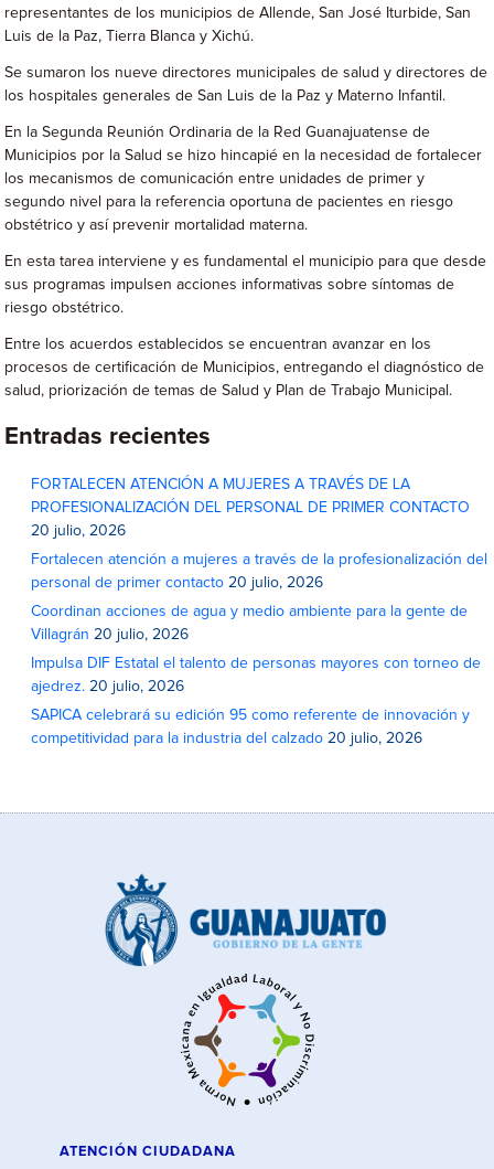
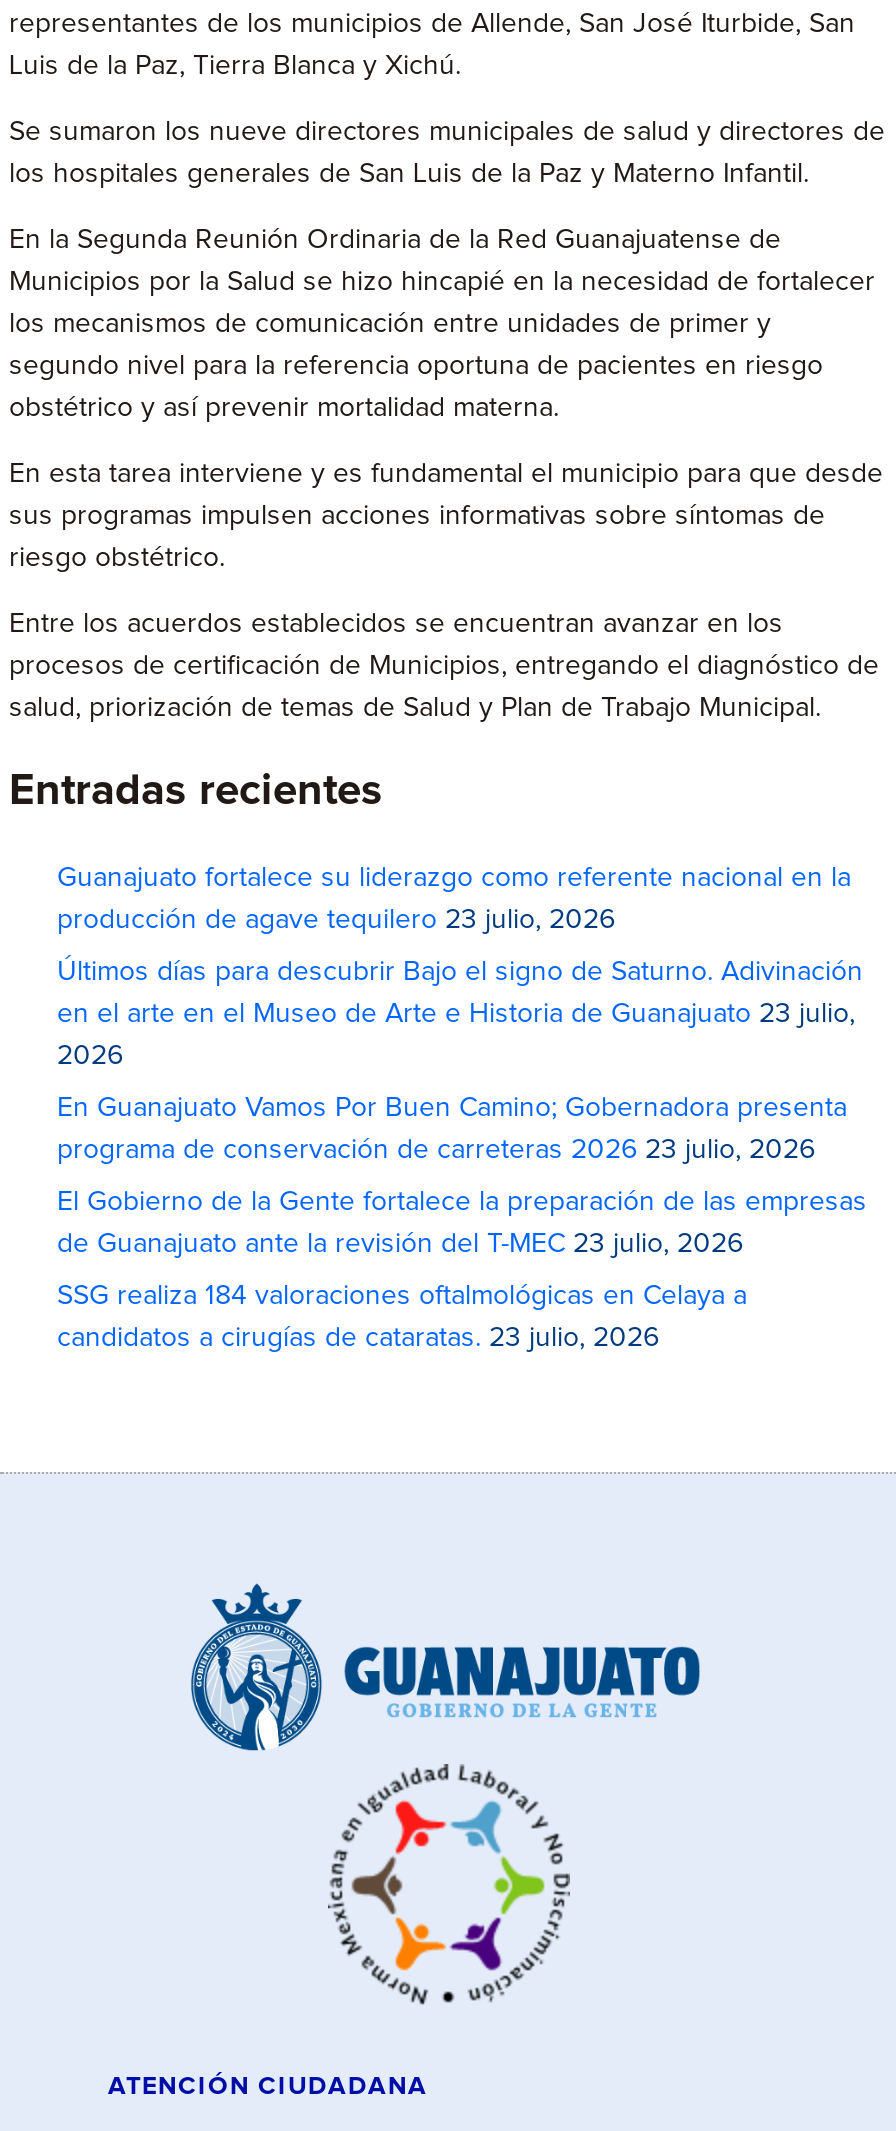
- FORTALECEN ATENCIÓN A MUJERES A TRAVÉS DE LA
+ Guanajuato fortalece su liderazgo como referente nacional en la

- PROFESIONALIZACIÓN DEL PERSONAL DE PRIMER CONTACTO
+ producción de agave tequilero 23 julio, 2026

- 20 julio, 2026
+ Últimos días para descubrir Bajo el signo de Saturno. Adivinación

- Fortalecen atención a mujeres a través de la profesionalización del
+ en el arte en el Museo de Arte e Historia de Guanajuato 23 julio,

- personal de primer contacto 20 julio, 2026
+ 2026

- Coordinan acciones de agua y medio ambiente para la gente de
+ En Guanajuato Vamos Por Buen Camino; Gobernadora presenta

- Villagrán 20 julio, 2026
+ programa de conservación de carreteras 2026 23 julio, 2026

- Impulsa DIF Estatal el talento de personas mayores con torneo de
+ El Gobierno de la Gente fortalece la preparación de las empresas

- ajedrez. 20 julio, 2026
+ de Guanajuato ante la revisión del T-MEC 23 julio, 2026

- SAPICA celebrará su edición 95 como referente de innovación y
+ SSG realiza 184 valoraciones oftalmológicas en Celaya a

- competitividad para la industria del calzado 20 julio, 2026
+ candidatos a cirugías de cataratas. 23 julio, 2026
